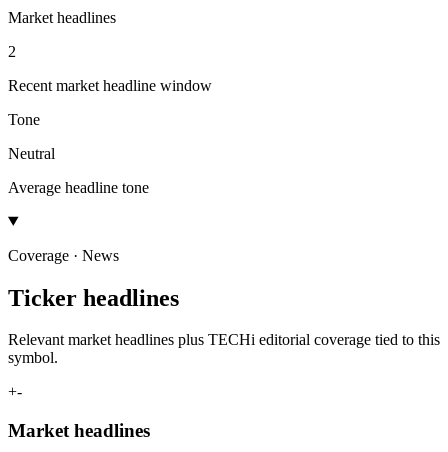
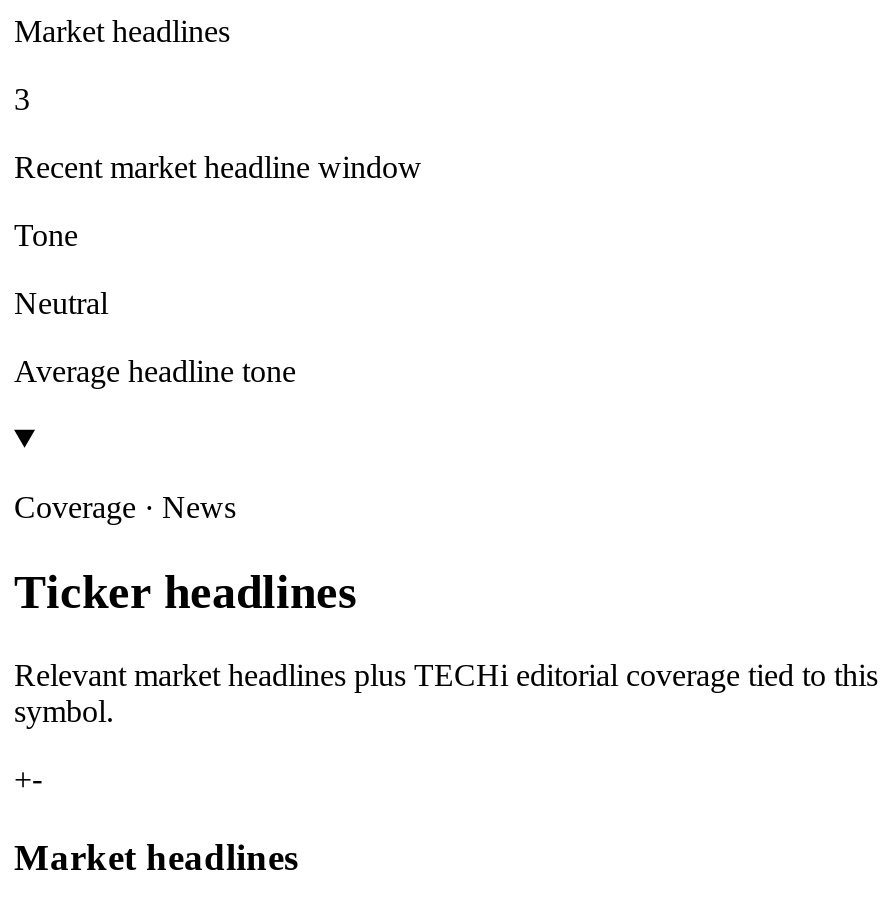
- 2
+ 3
